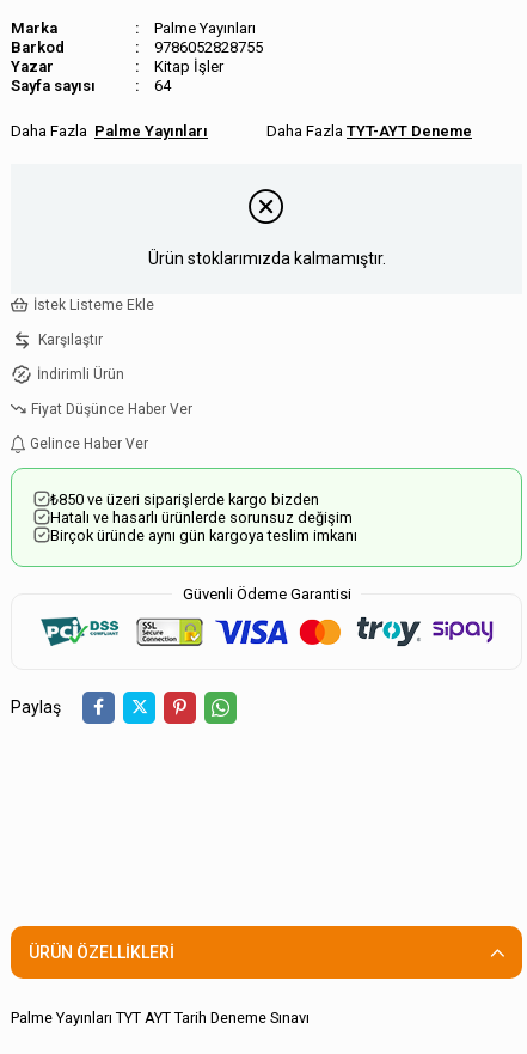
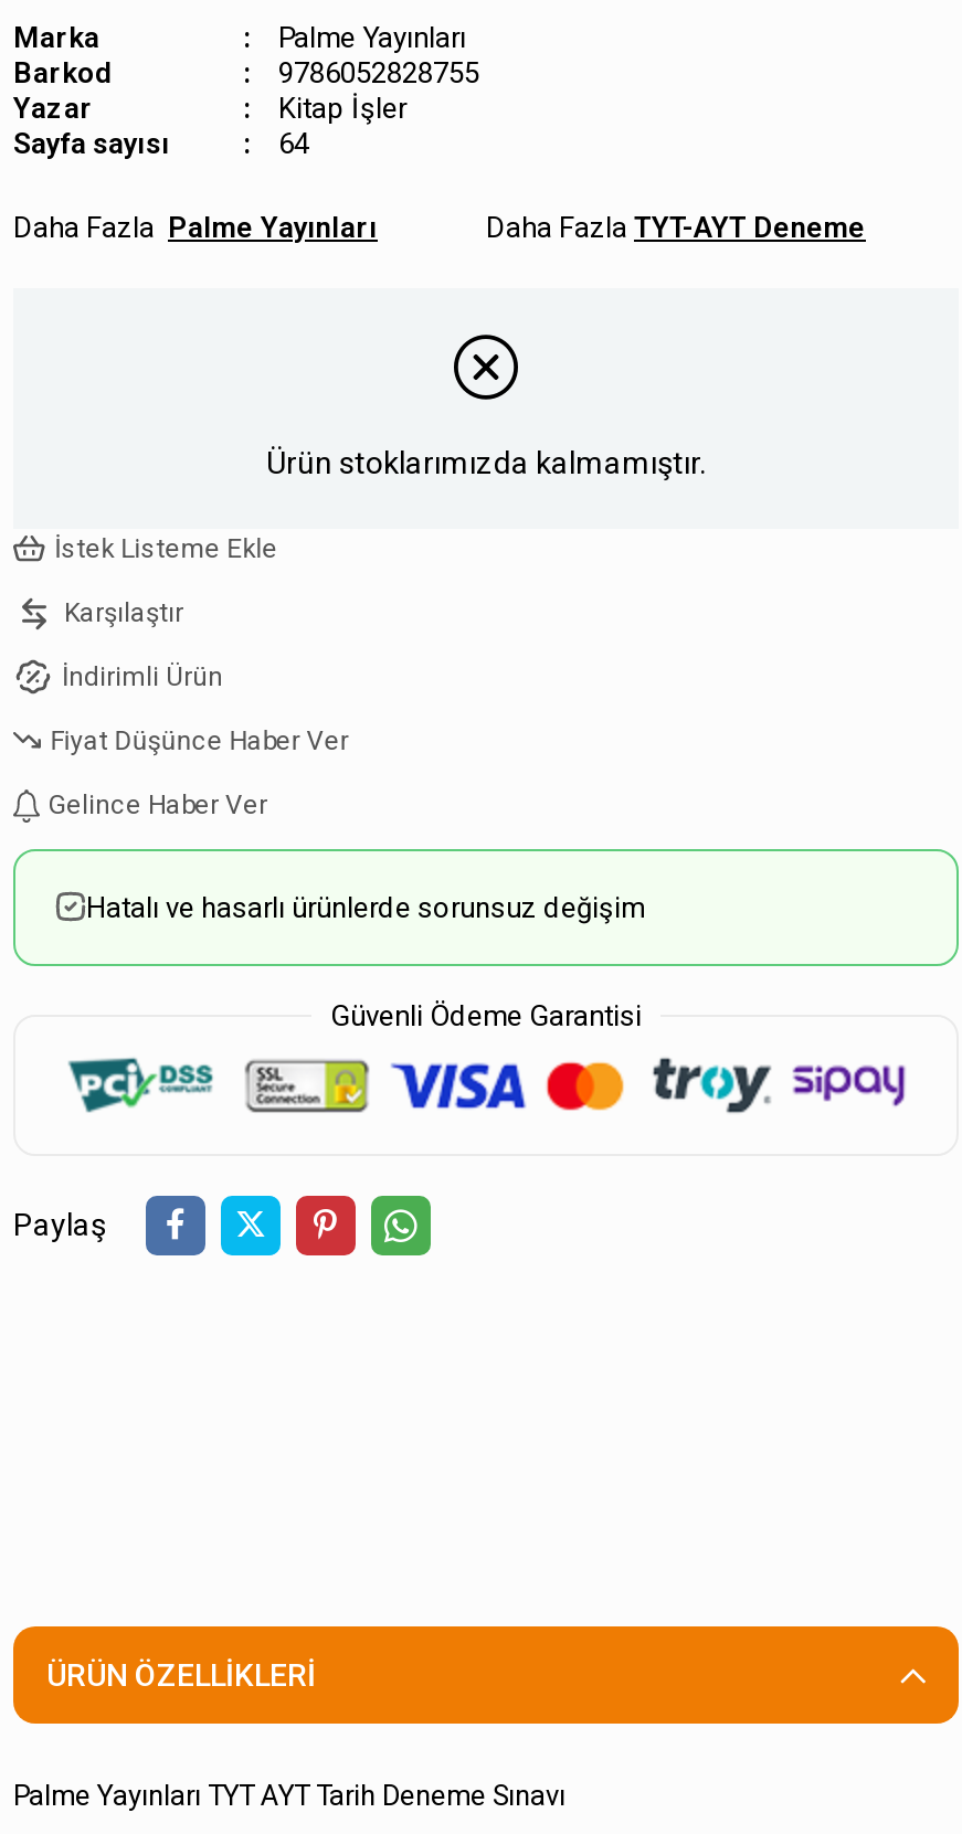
- ₺850 ve üzeri siparişlerde kargo bizden

- Birçok üründe aynı gün kargoya teslim imkanı
